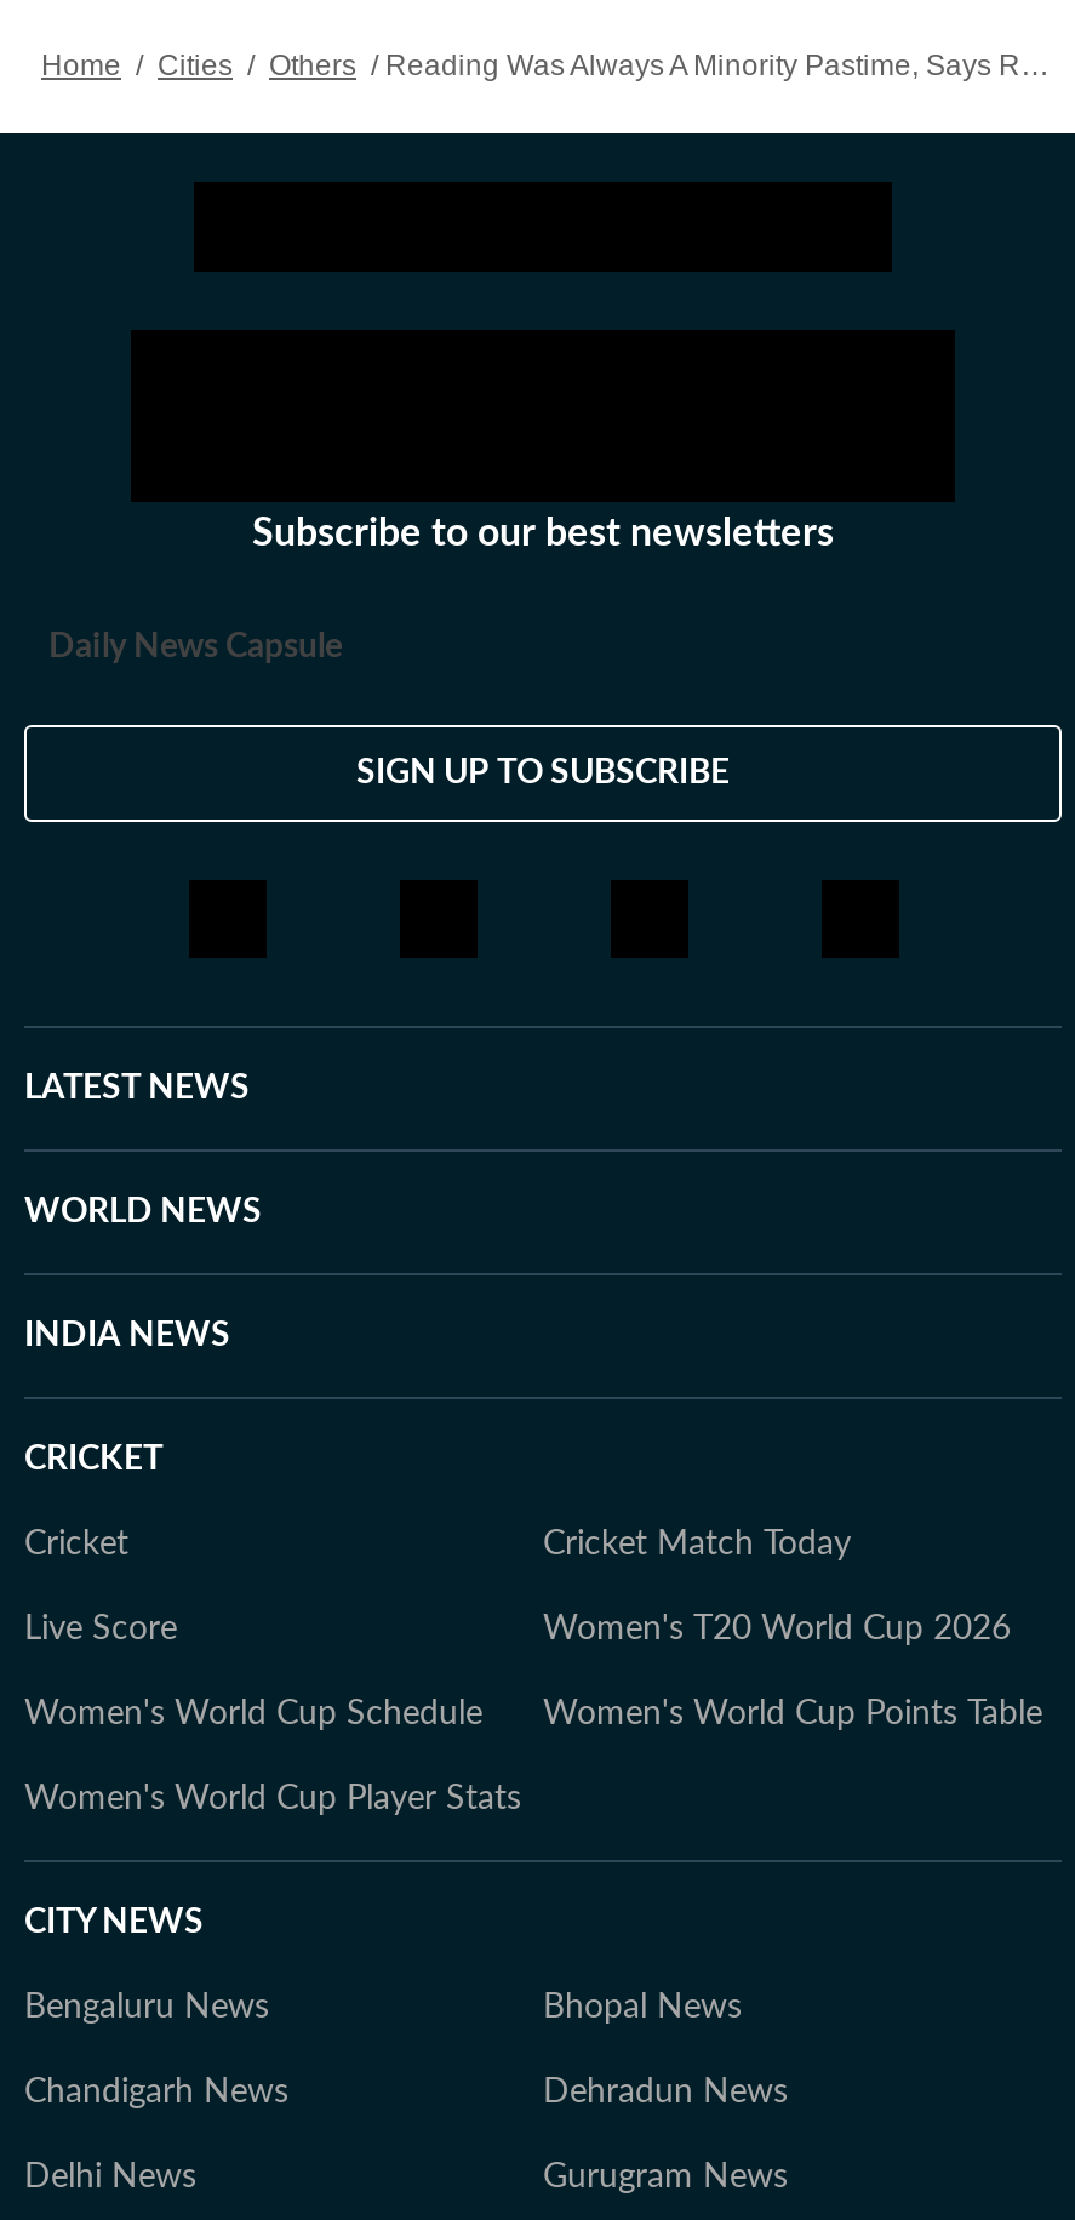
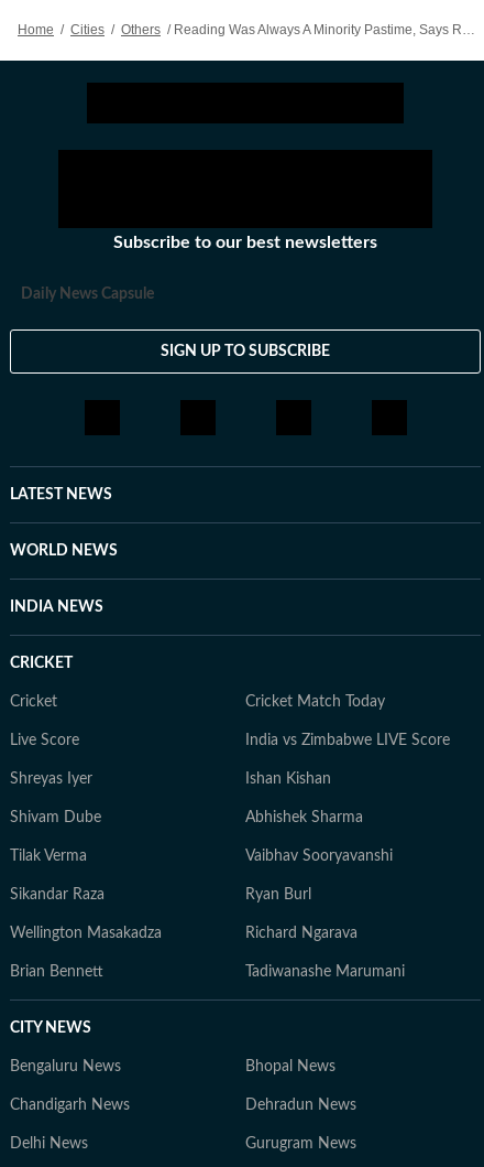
- Women's T20 World Cup 2026
- Women's World Cup Schedule
- Women's World Cup Points Table
- Women's World Cup Player Stats
+ India vs Zimbabwe LIVE Score
+ Shreyas Iyer
+ Ishan Kishan
+ Shivam Dube
+ Abhishek Sharma
+ Tilak Verma
+ Vaibhav Sooryavanshi
+ Sikandar Raza
+ Ryan Burl
+ Wellington Masakadza
+ Richard Ngarava
+ Brian Bennett
+ Tadiwanashe Marumani
